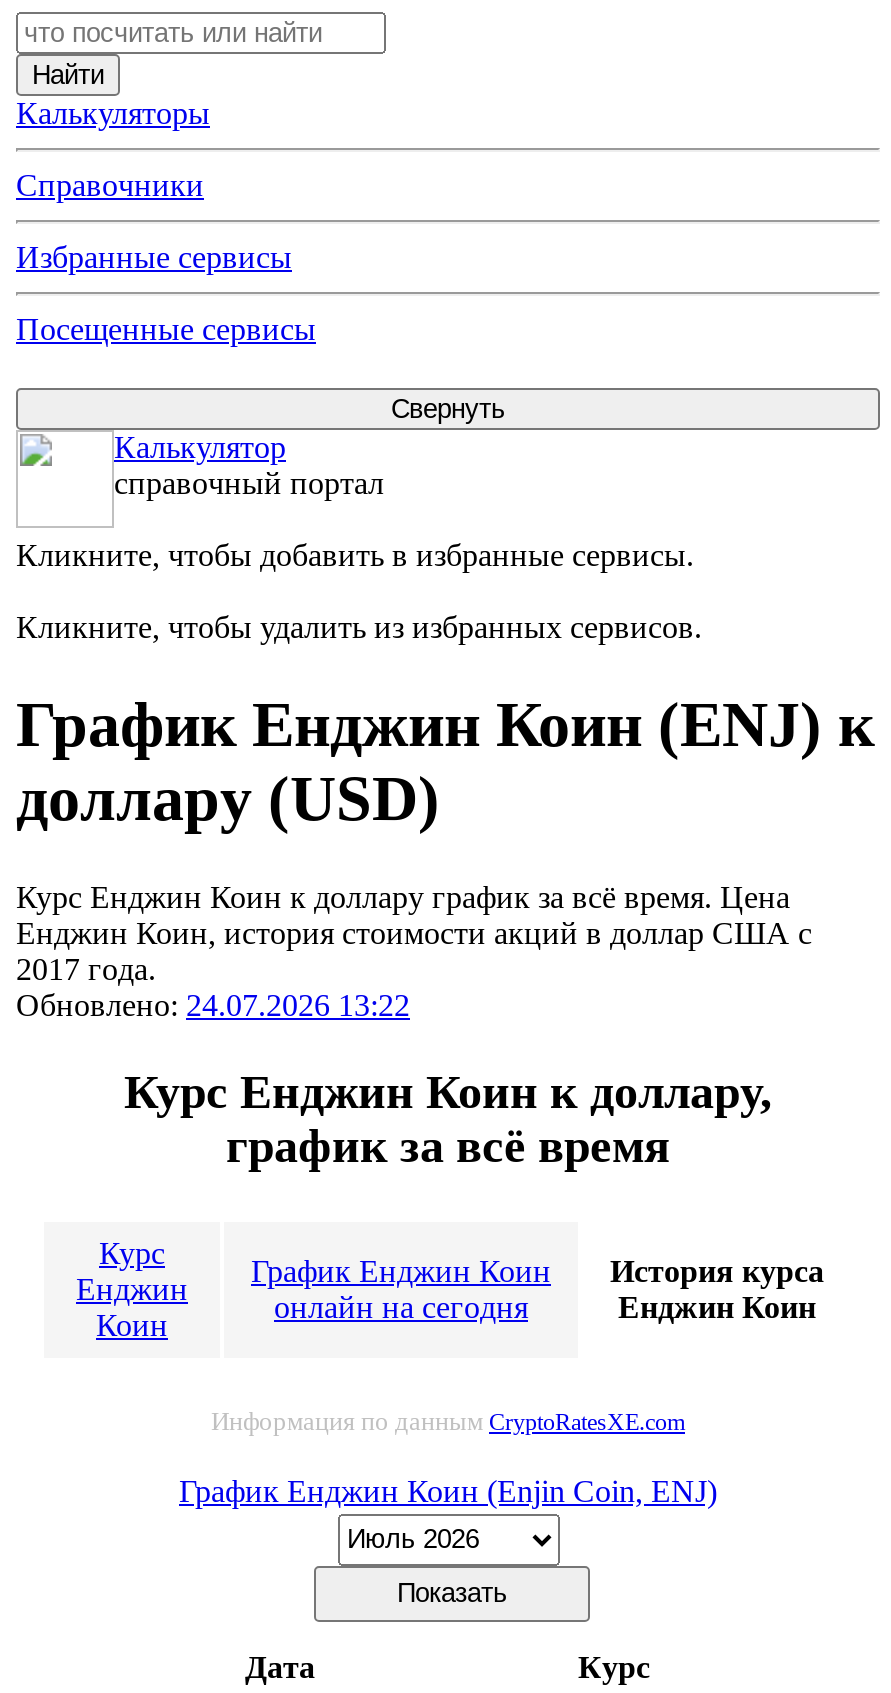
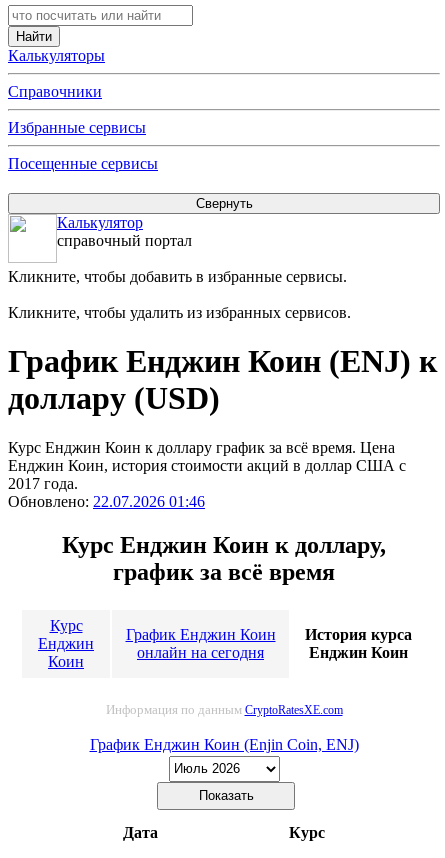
- Обновлено: 24.07.2026 13:22
+ Обновлено: 22.07.2026 01:46
